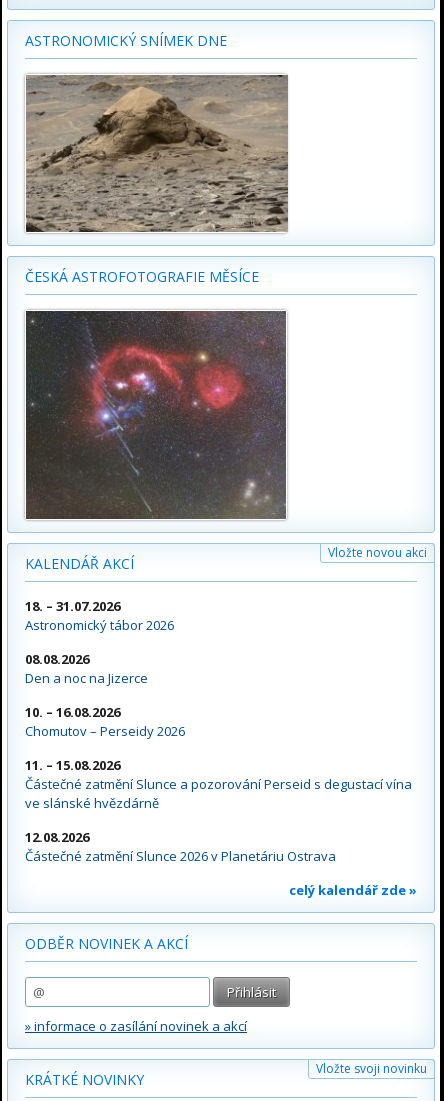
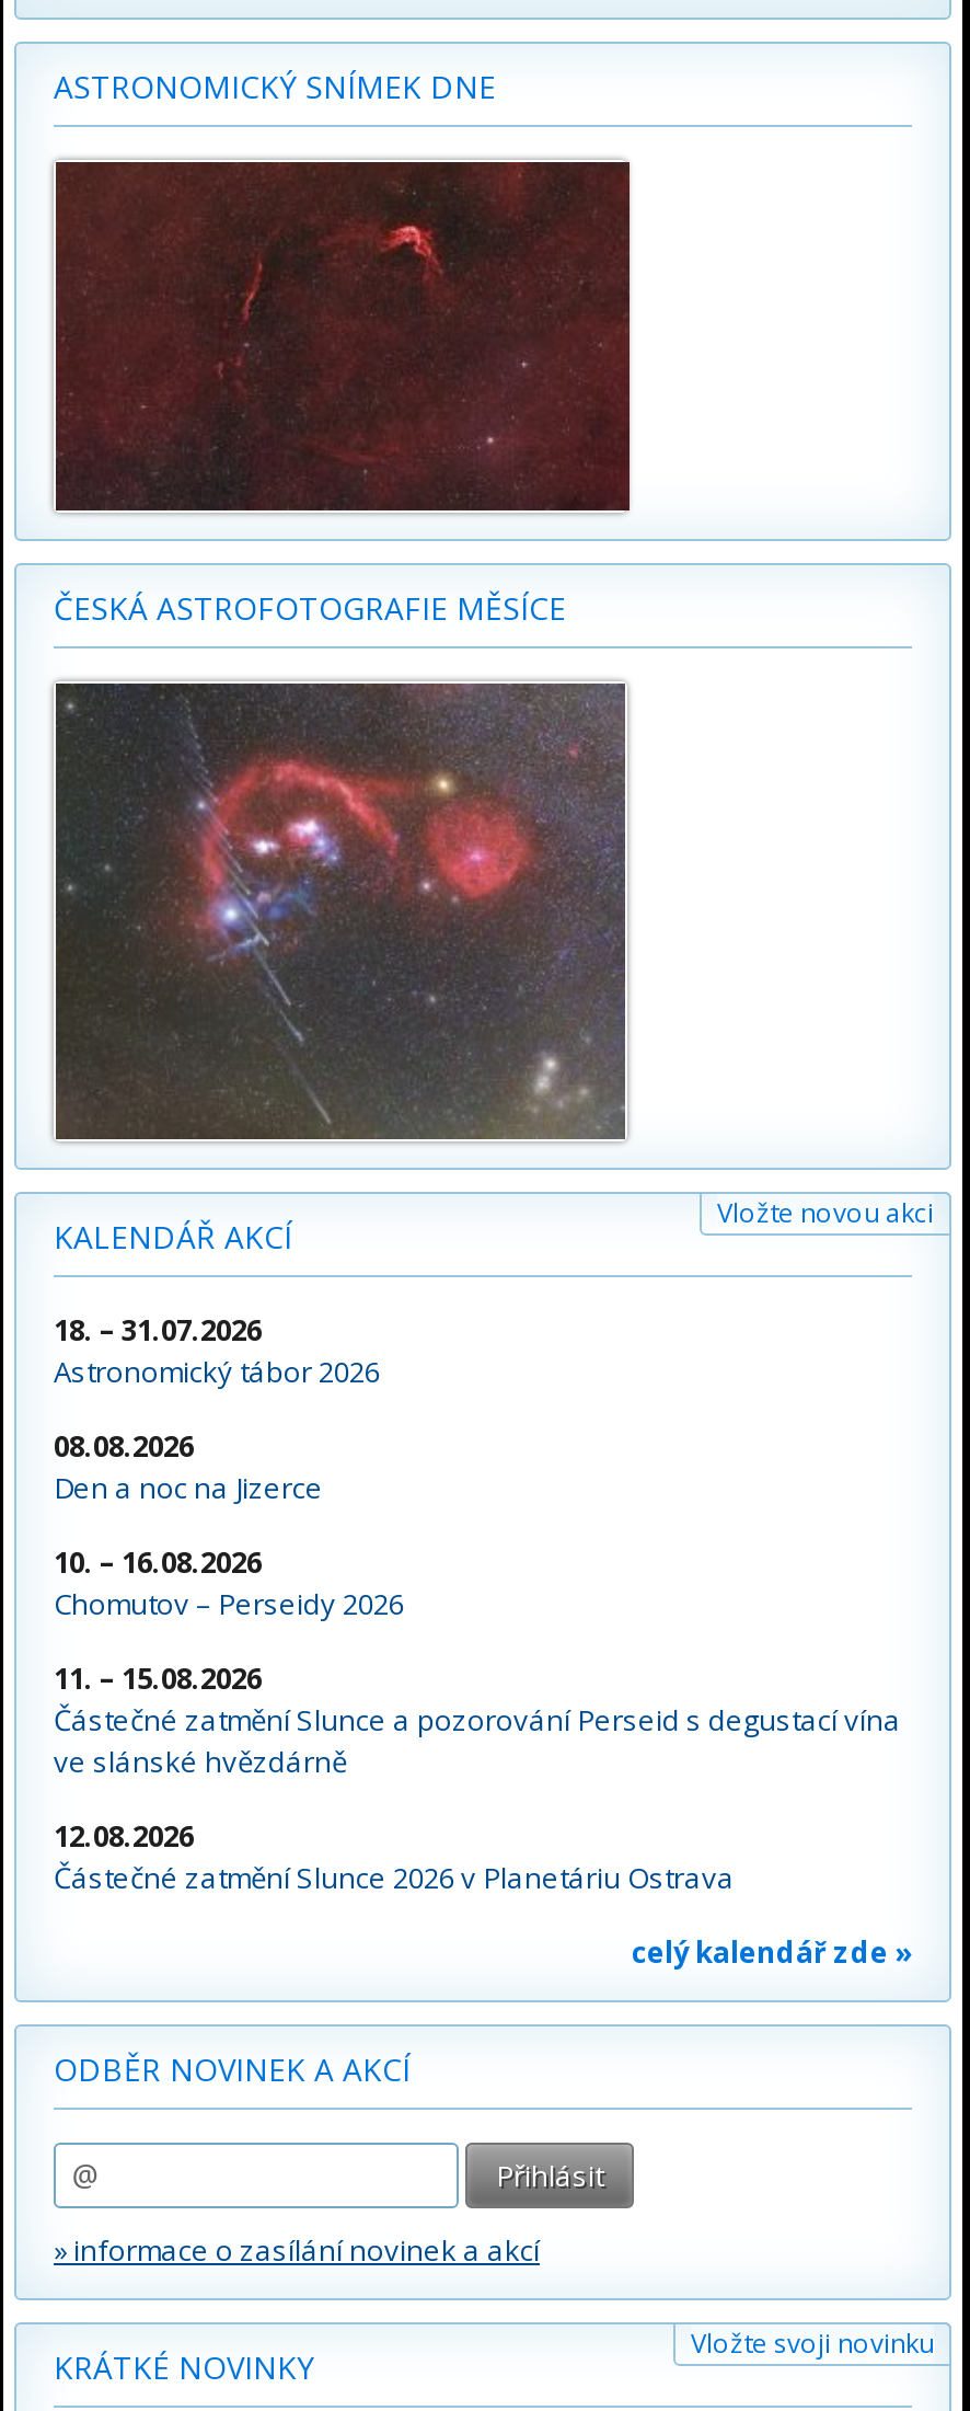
- [image]
+ [image]
